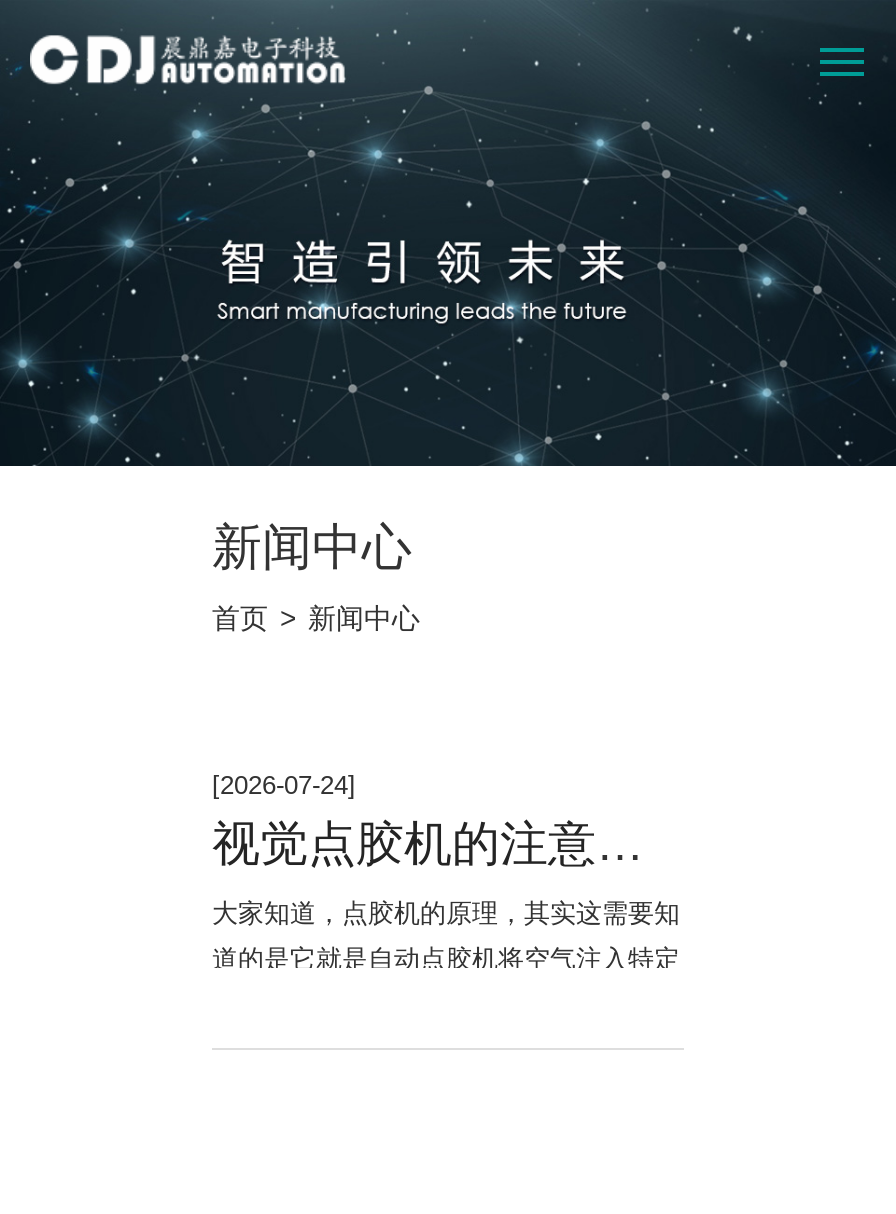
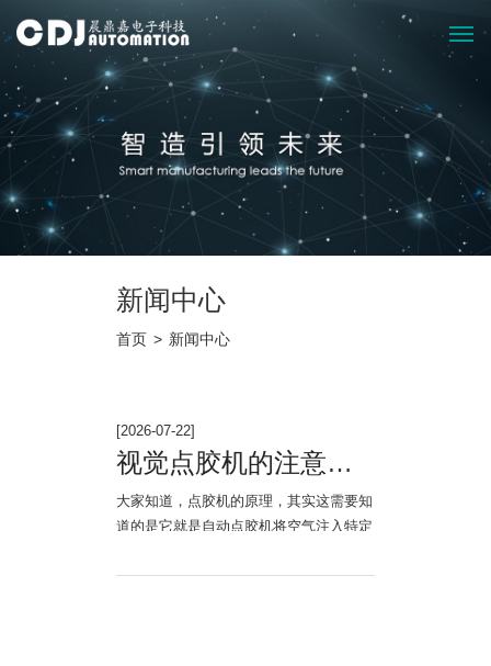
- [2026-07-24]
+ [2026-07-22]
